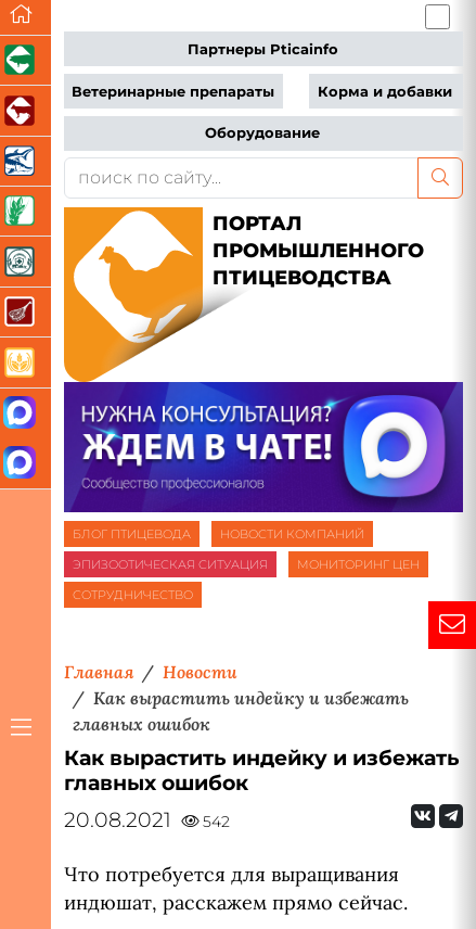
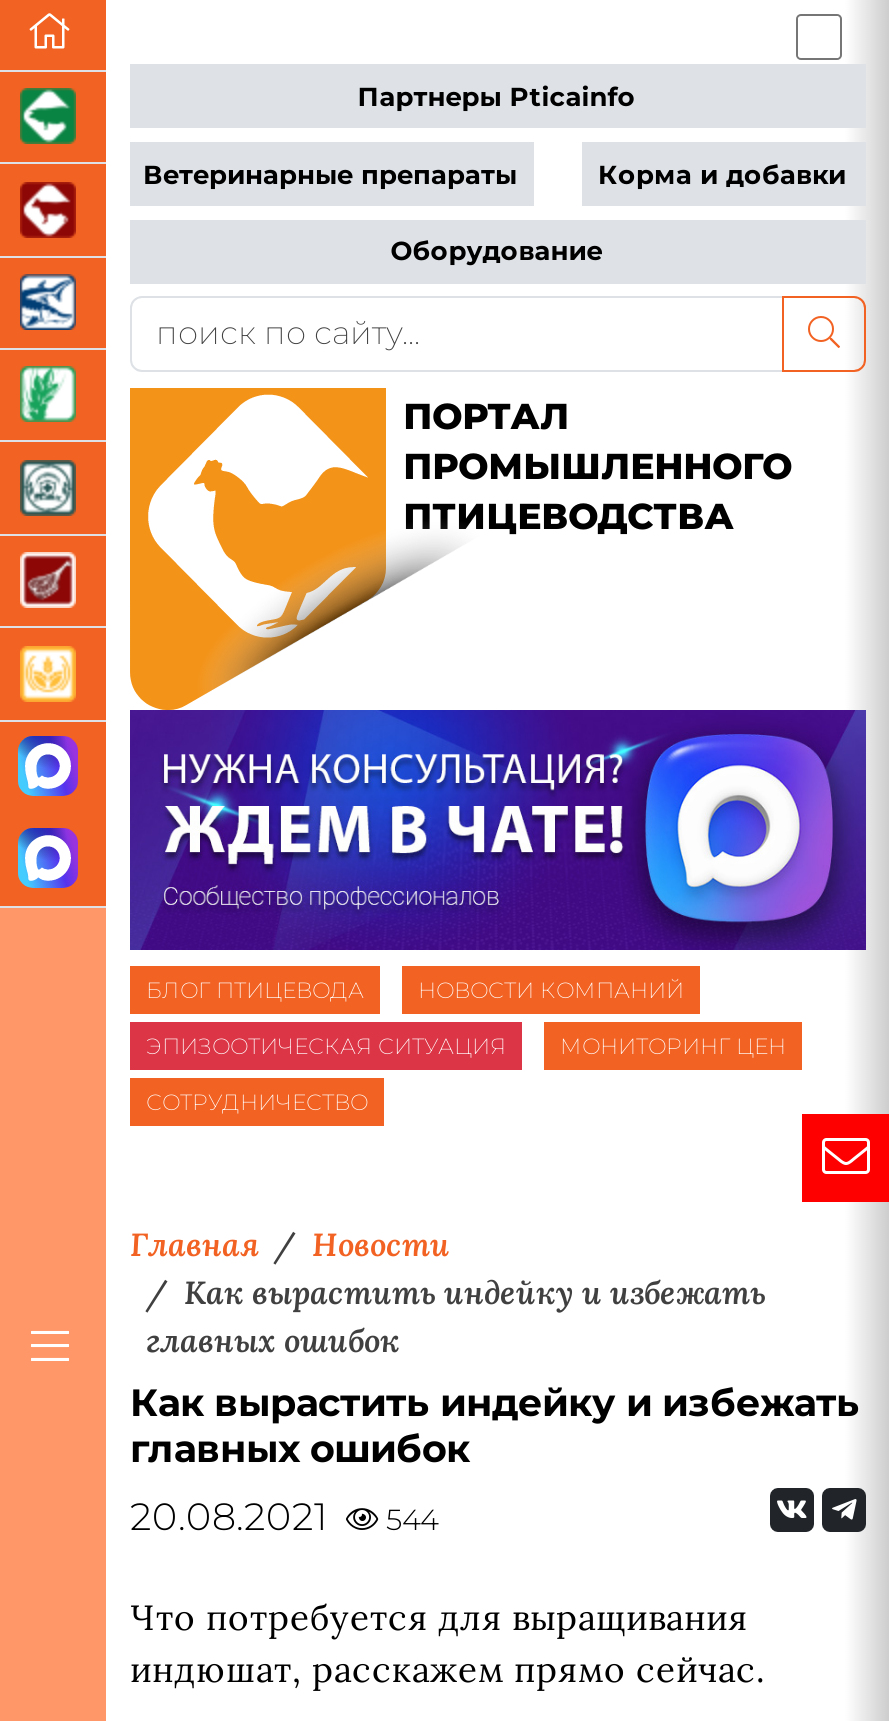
- 20.08.2021 542
+ 20.08.2021 544
